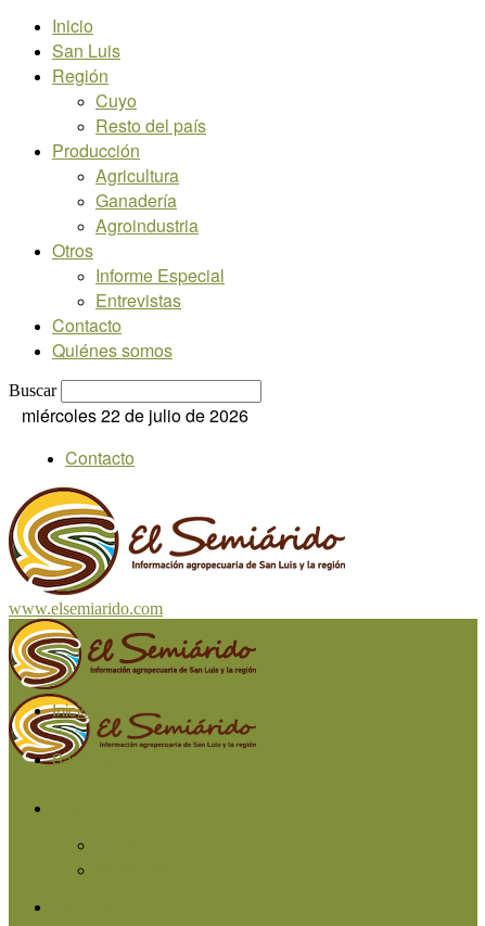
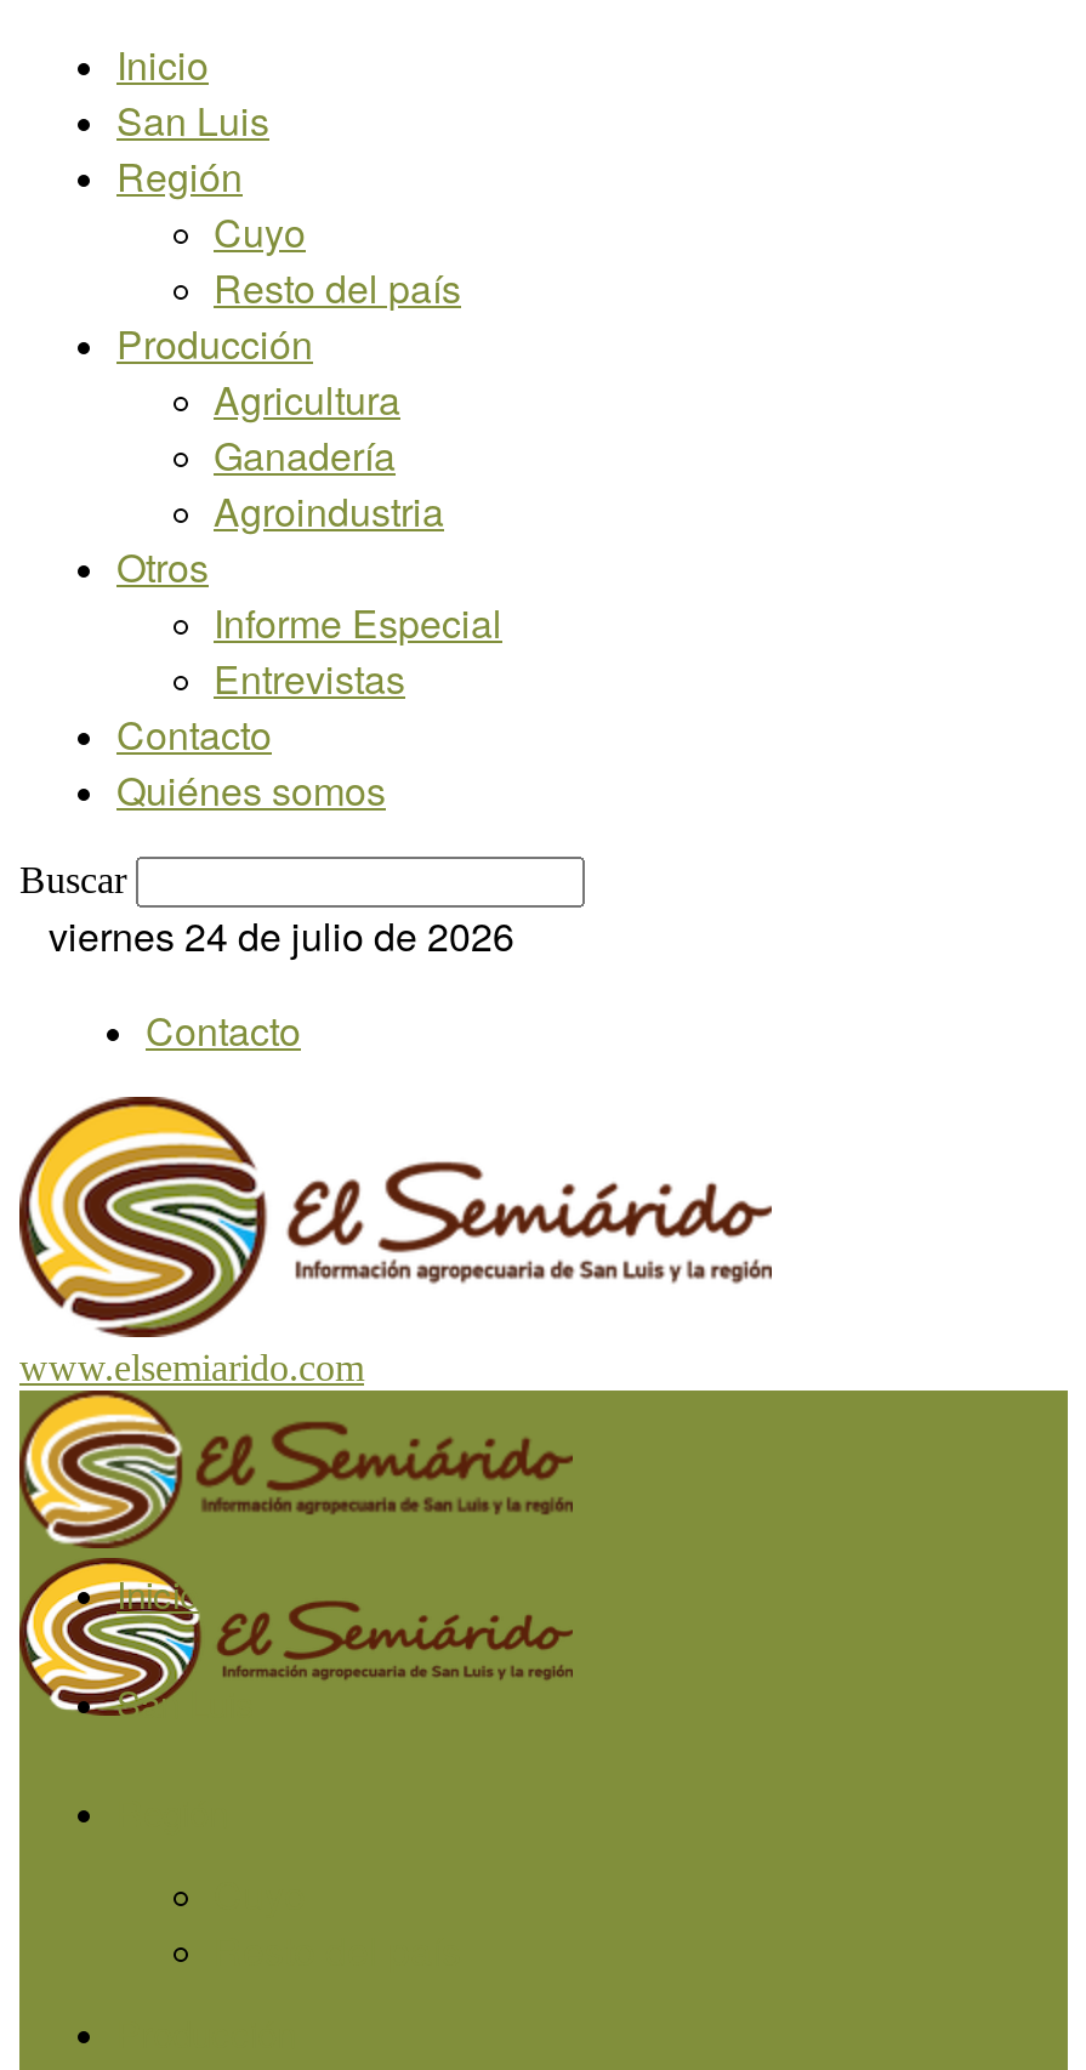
- miércoles 22 de julio de 2026
+ viernes 24 de julio de 2026
